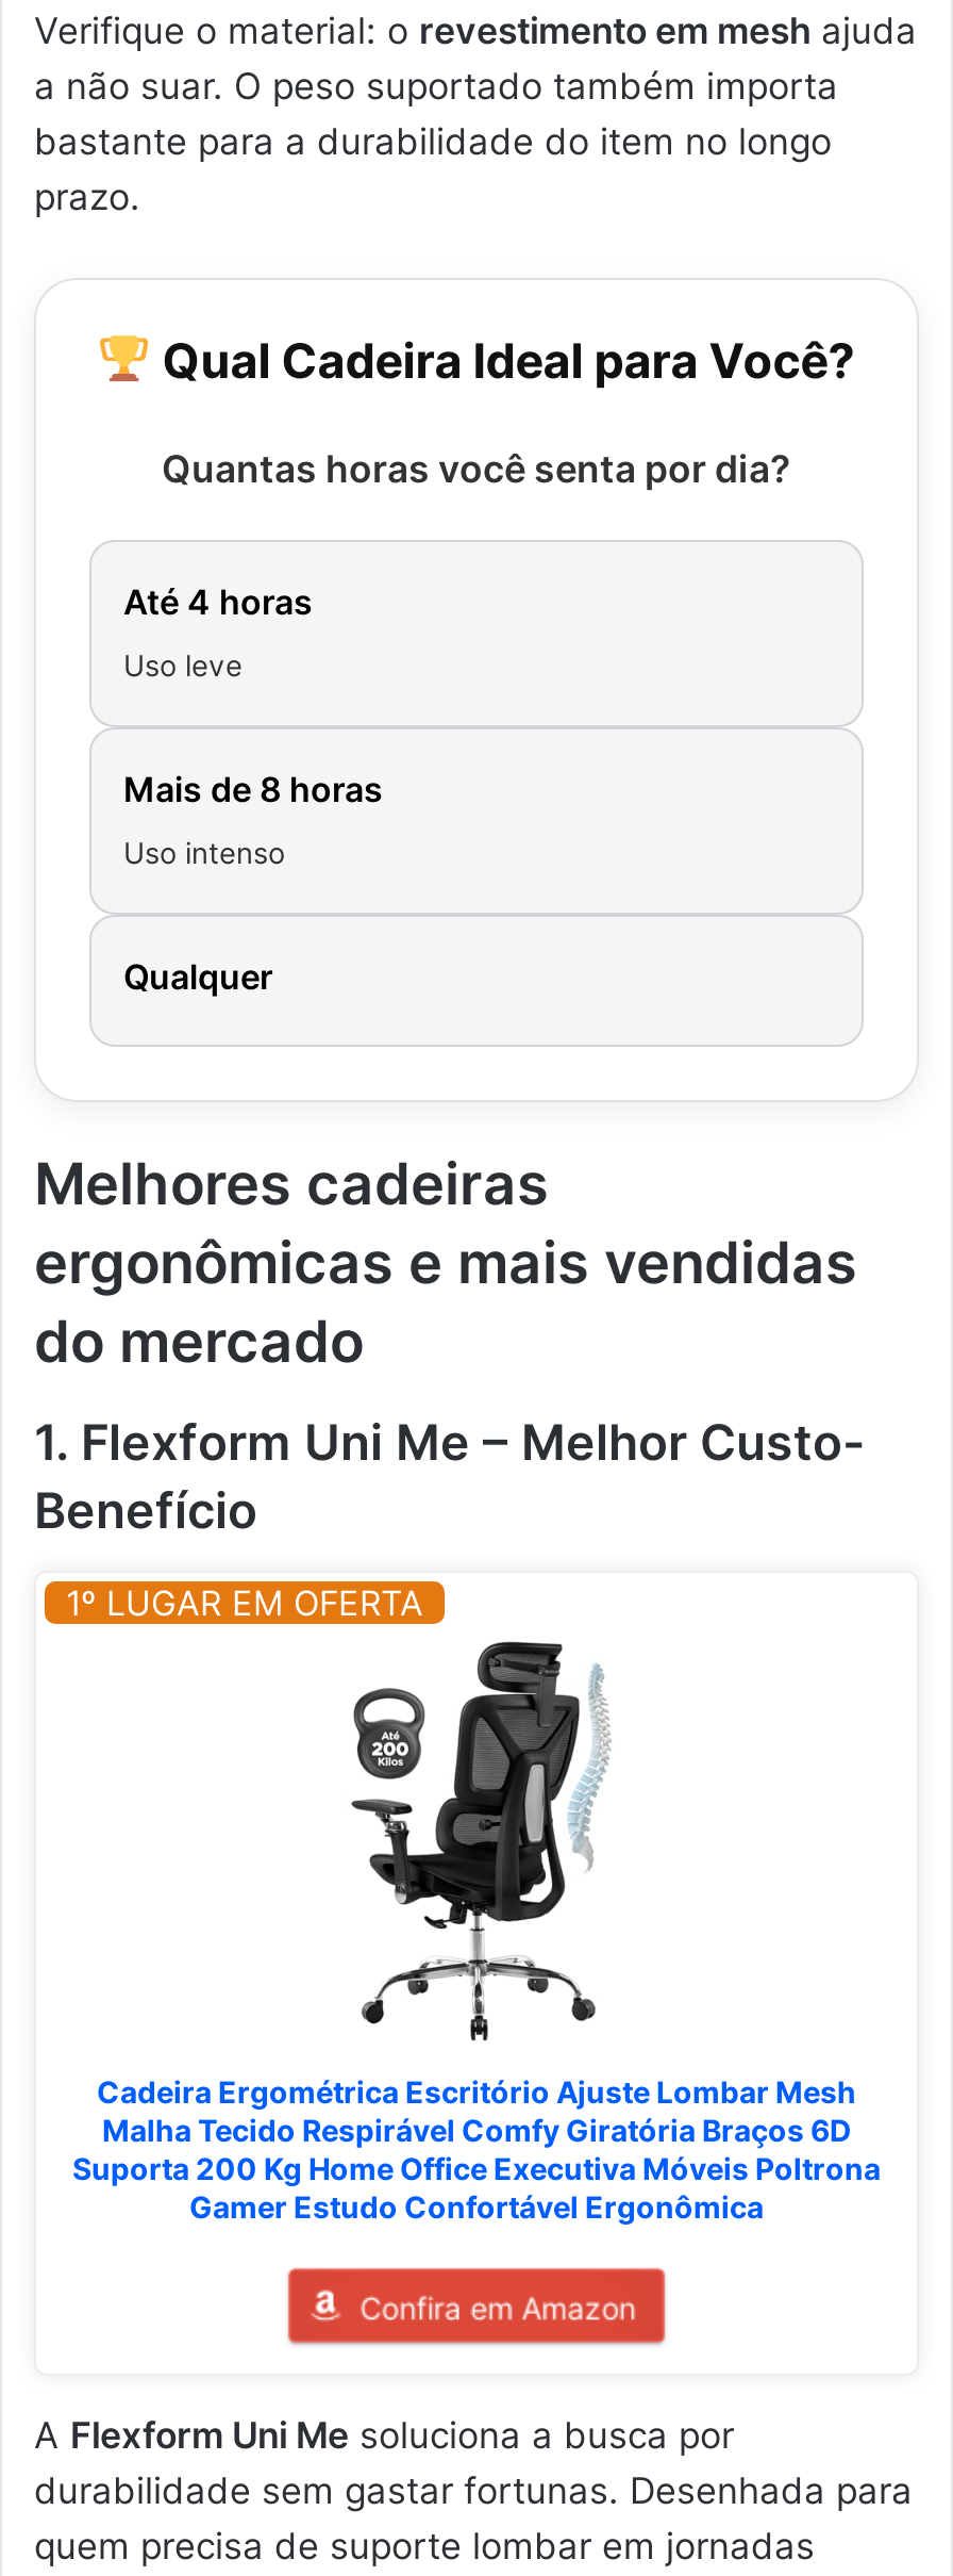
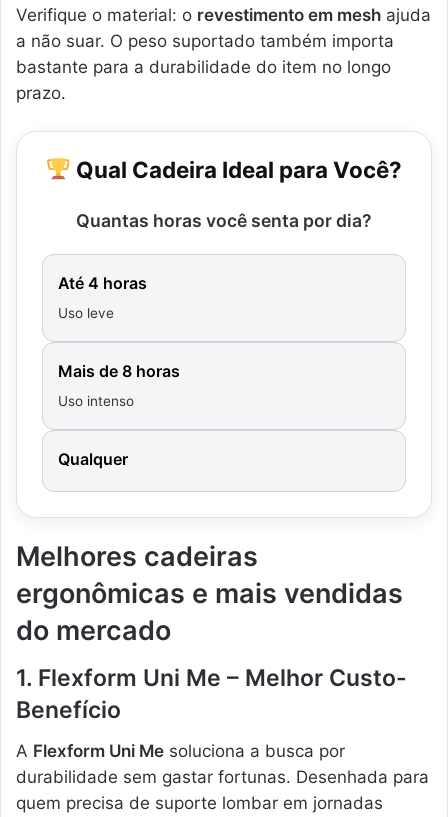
- 1º LUGAR EM OFERTA

- [image]
- Cadeira Ergométrica Escritório Ajuste Lombar Mesh
- Malha Tecido Respirável Comfy Giratória Braços 6D
- Suporta 200 Kg Home Office Executiva Móveis Poltrona
- Gamer Estudo Confortável Ergonômica
- Confira em Amazon
